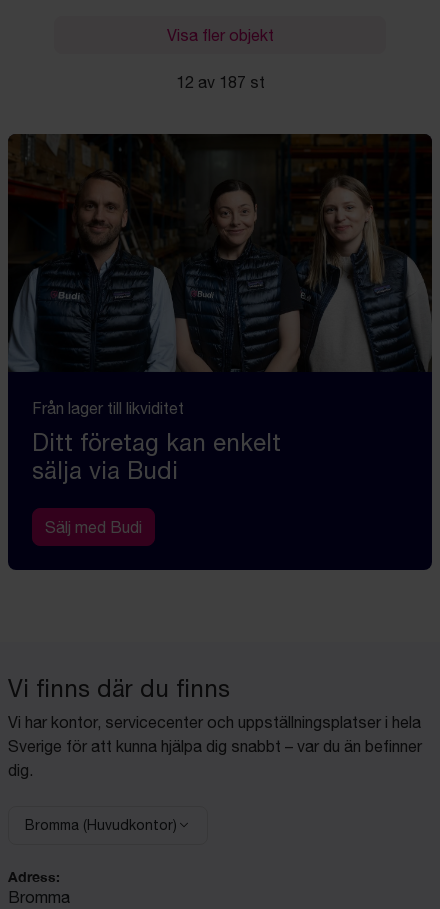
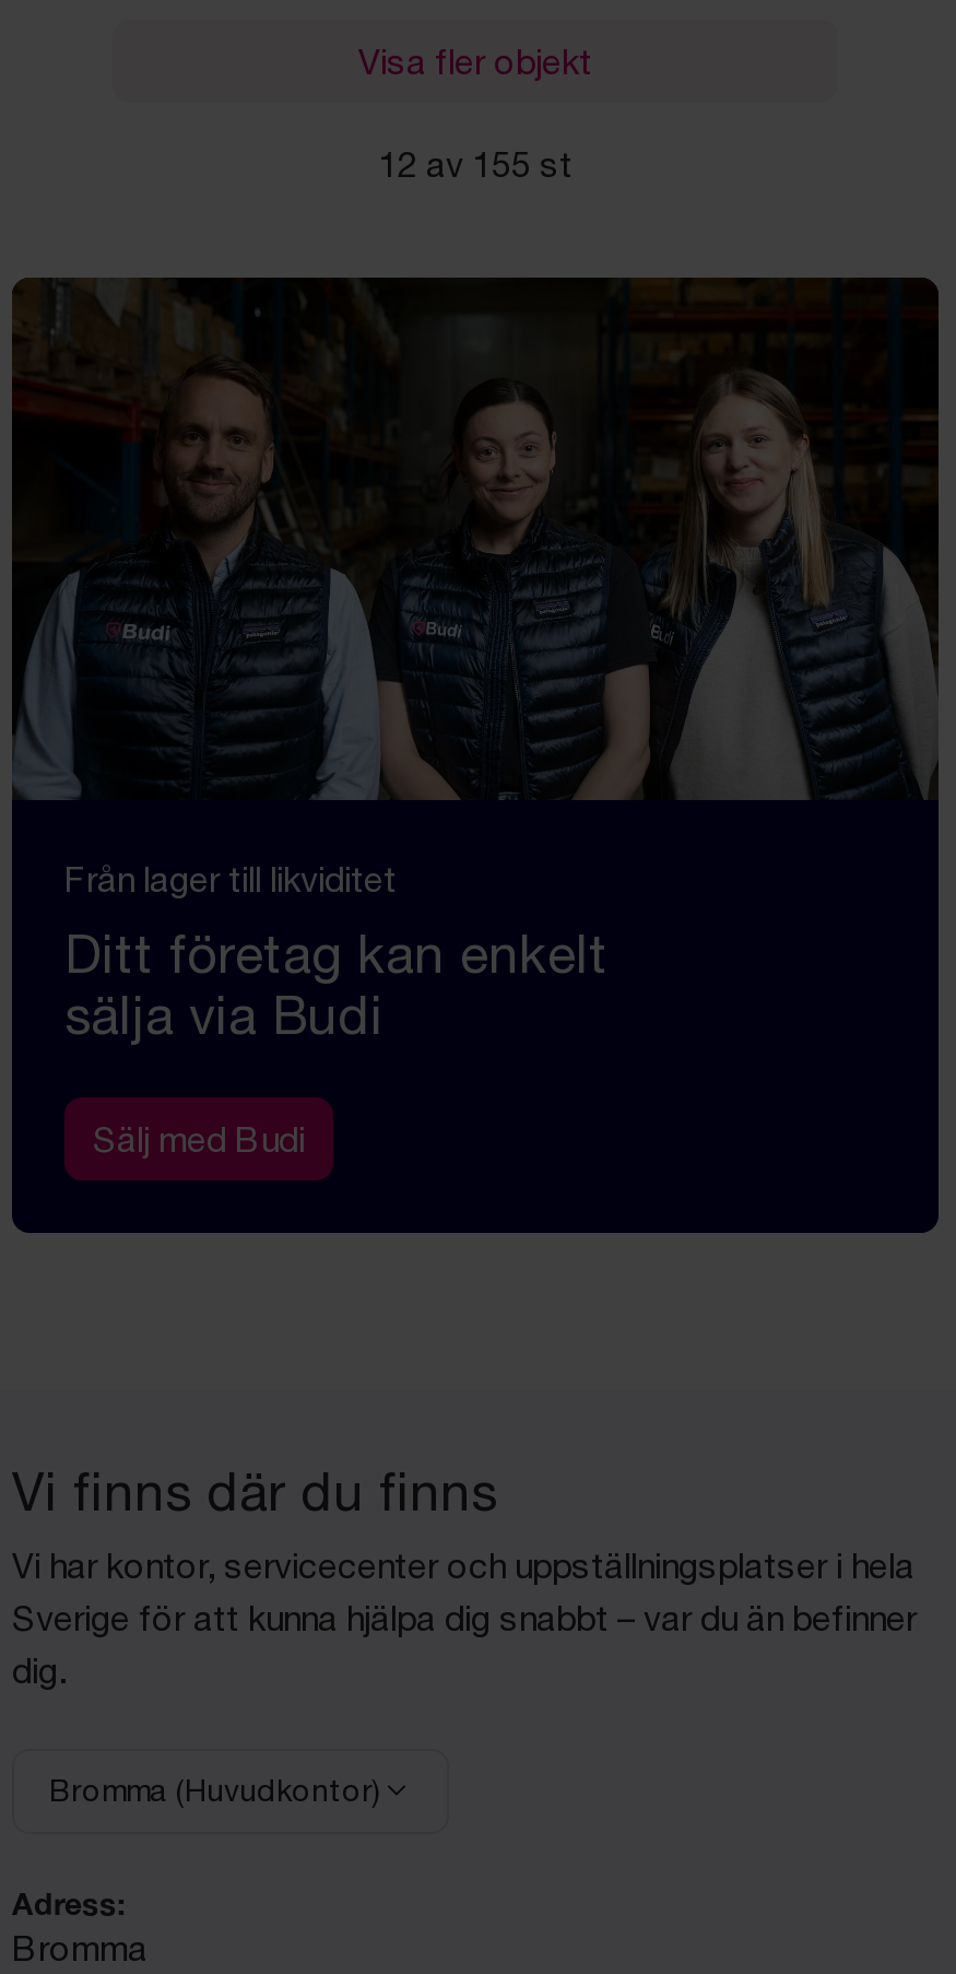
- 12 av 187 st
+ 12 av 155 st
